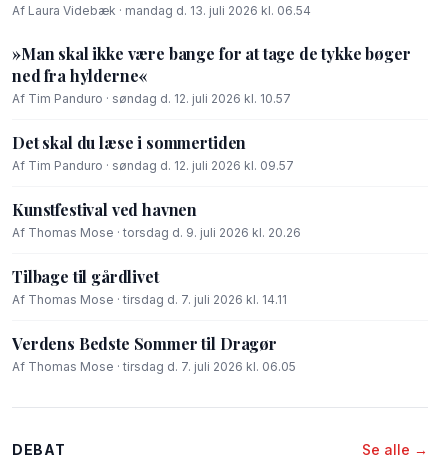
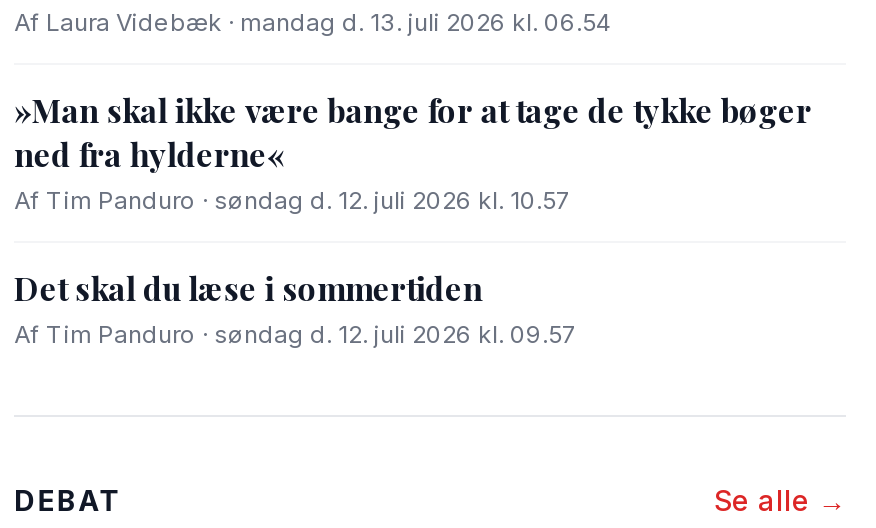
- Kunstfestival ved havnen
- Af Thomas Mose · torsdag d. 9. juli 2026 kl. 20.26
- Tilbage til gårdlivet
- Af Thomas Mose · tirsdag d. 7. juli 2026 kl. 14.11
- Verdens Bedste Sommer til Dragør
- Af Thomas Mose · tirsdag d. 7. juli 2026 kl. 06.05
